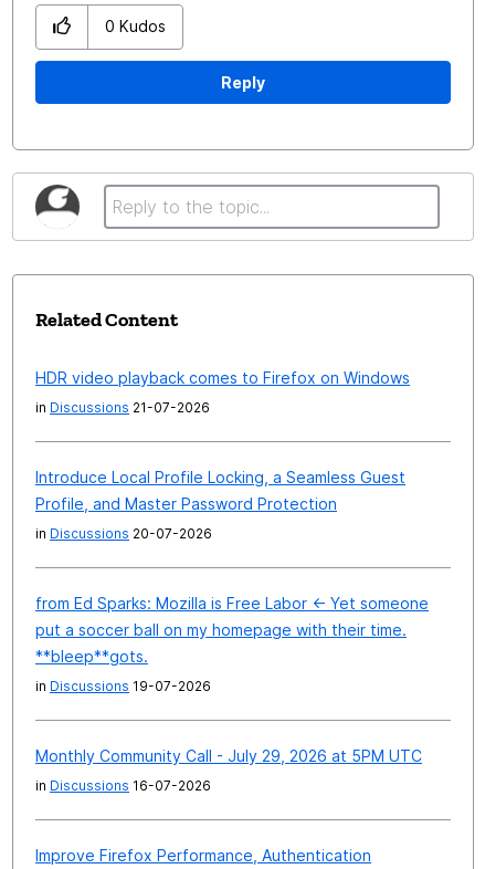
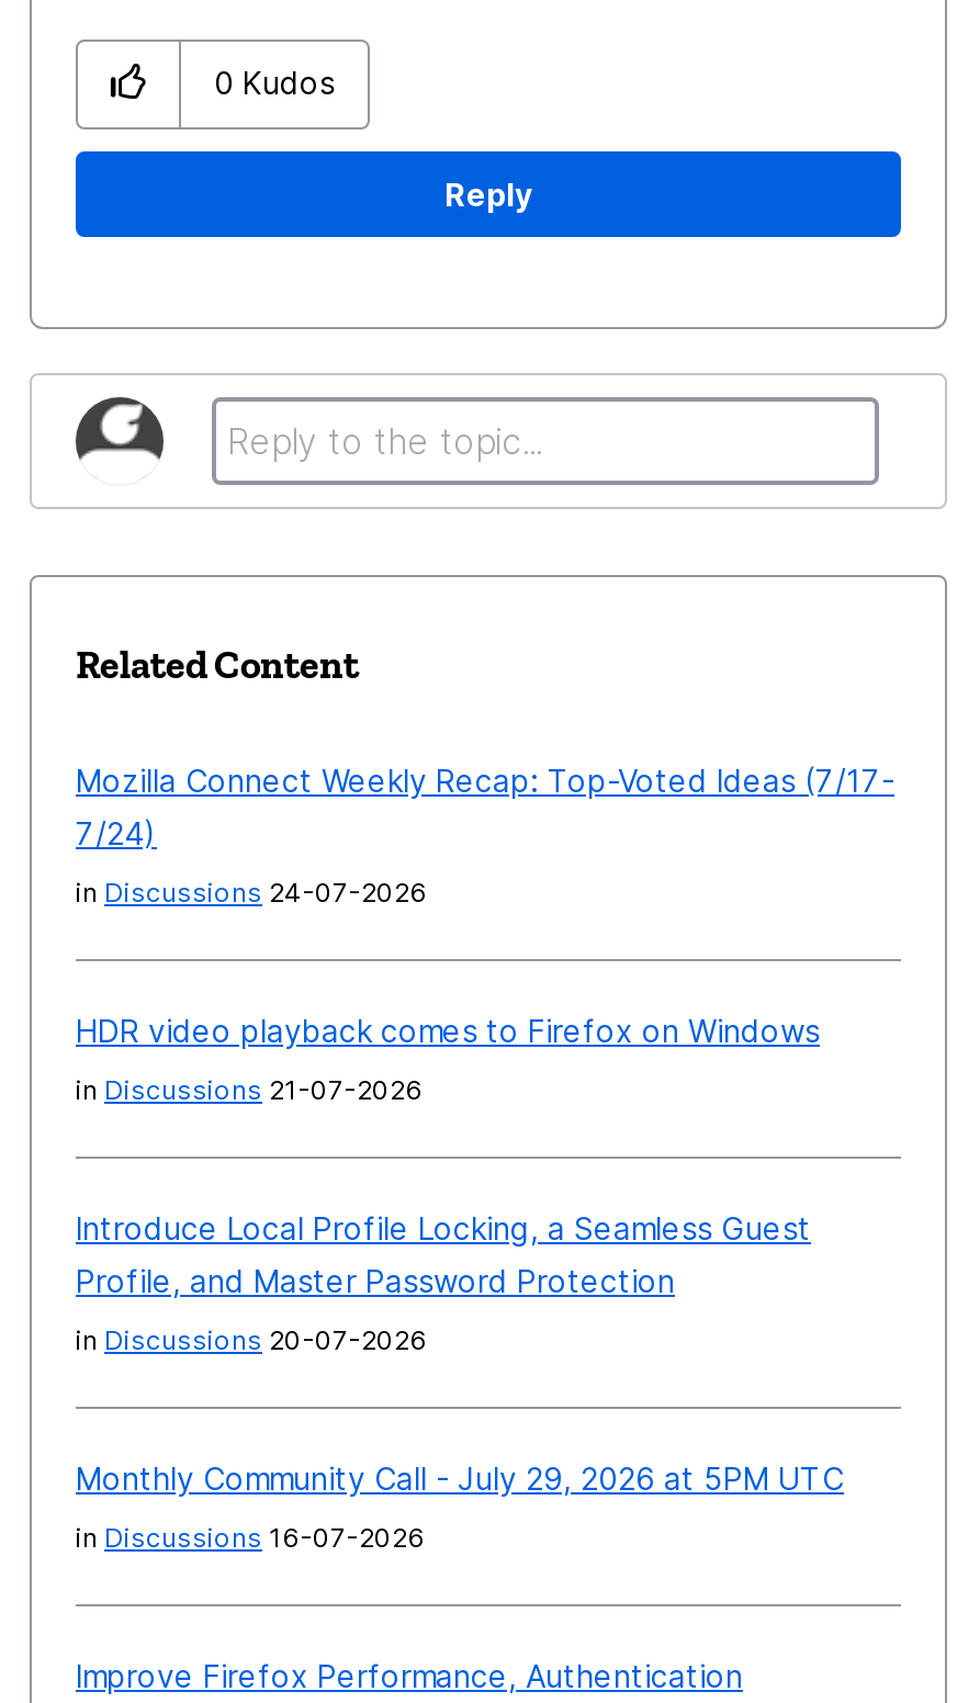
+ Mozilla Connect Weekly Recap: Top-Voted Ideas (7/17-
+ 7/24)
+ in Discussions 24-07-2026

moved down: HDR video playback comes to Firefox on Windows | in Discussions 21-07-2026 | Introduce Local Profile Locking, a Seamless Guest | Profile, and Master Password Protection | in Discussions 20-07-2026

- from Ed Sparks: Mozilla is Free Labor <- Yet someone
- put a soccer ball on my homepage with their time.
- **bleep**gots.
- in Discussions 19-07-2026
